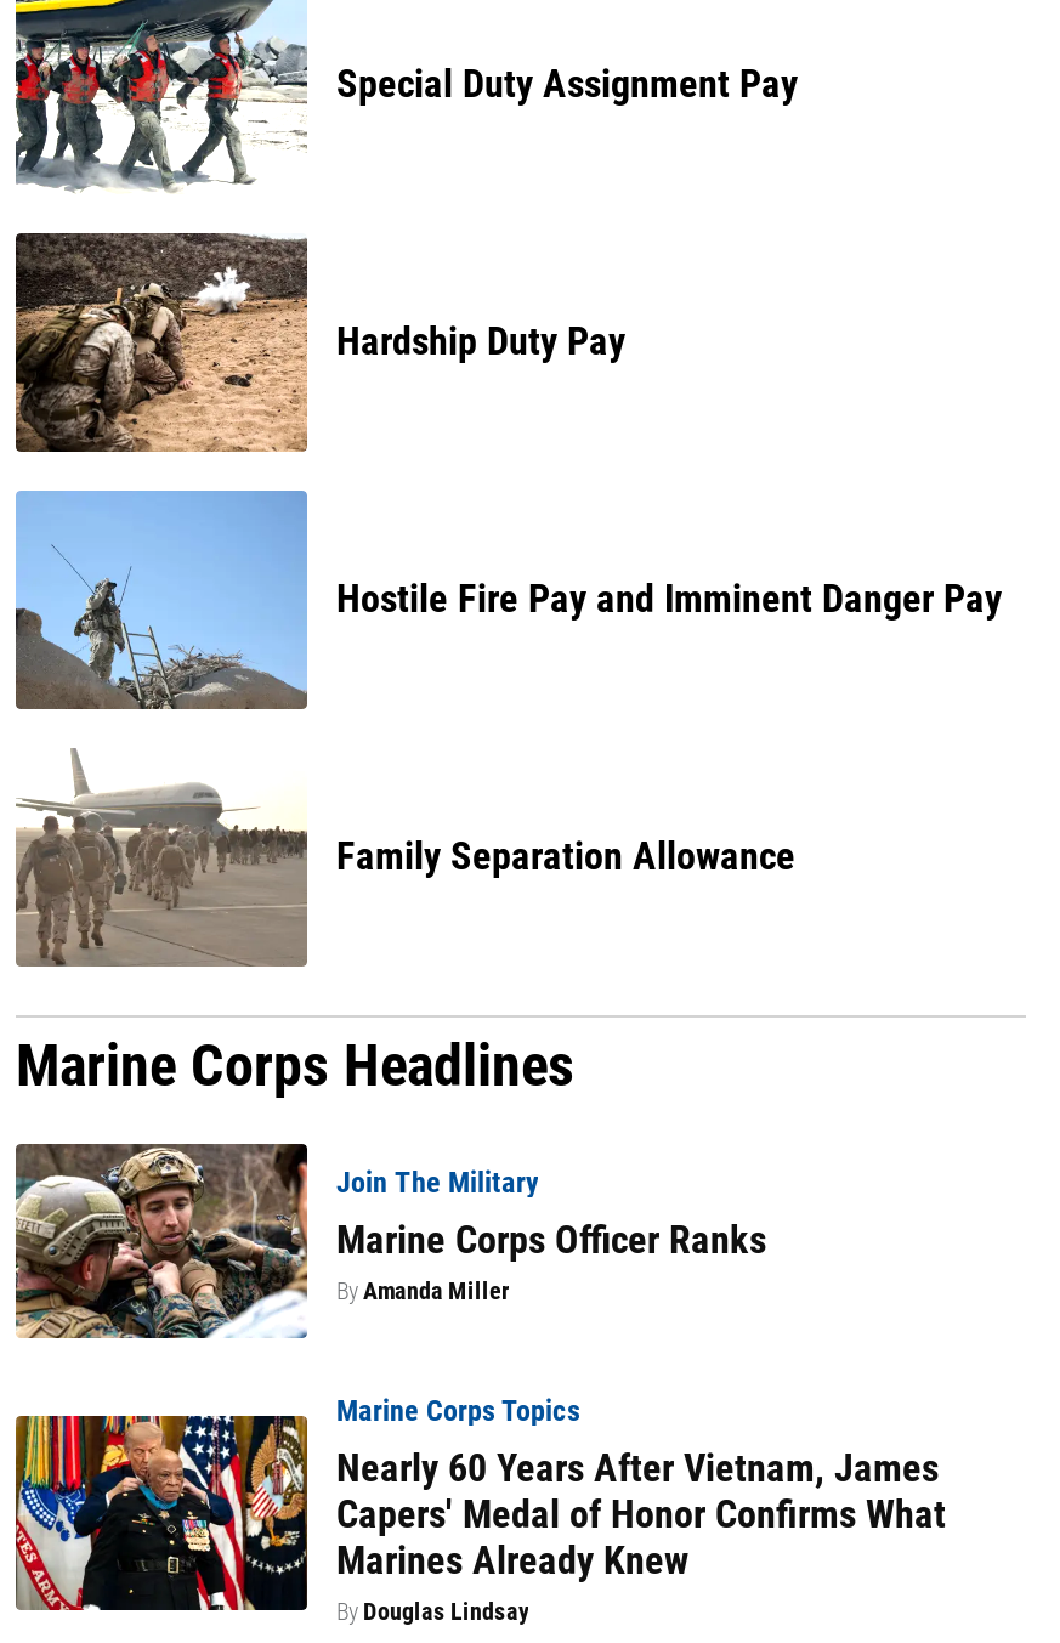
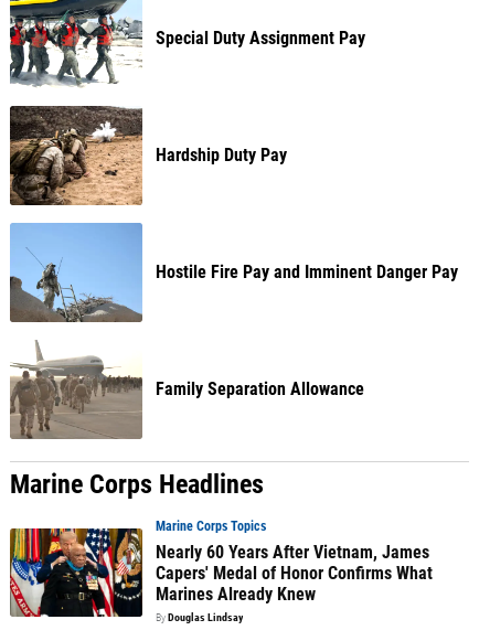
- [image]
- Marine Corps Officer Ranks

- Join The Military
- By Amanda Miller
